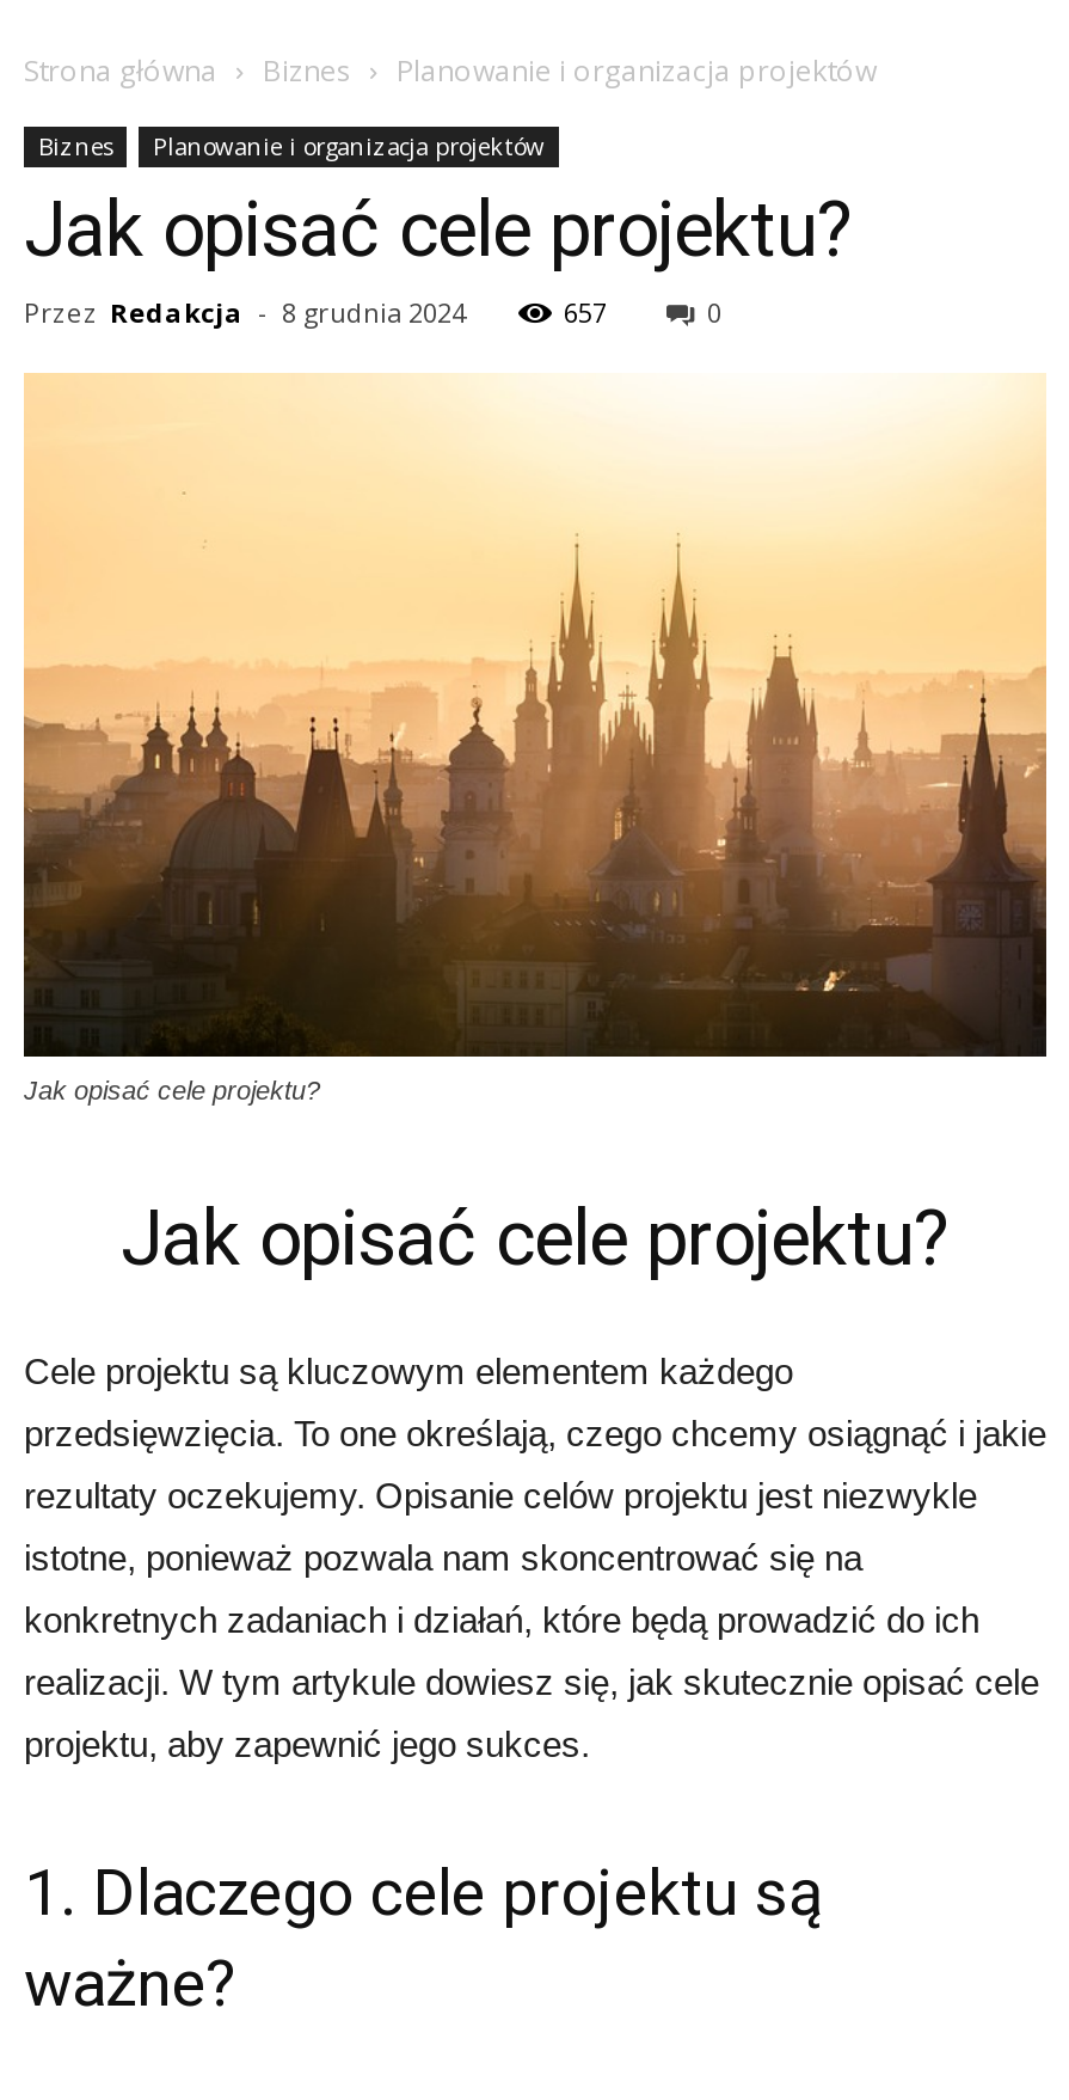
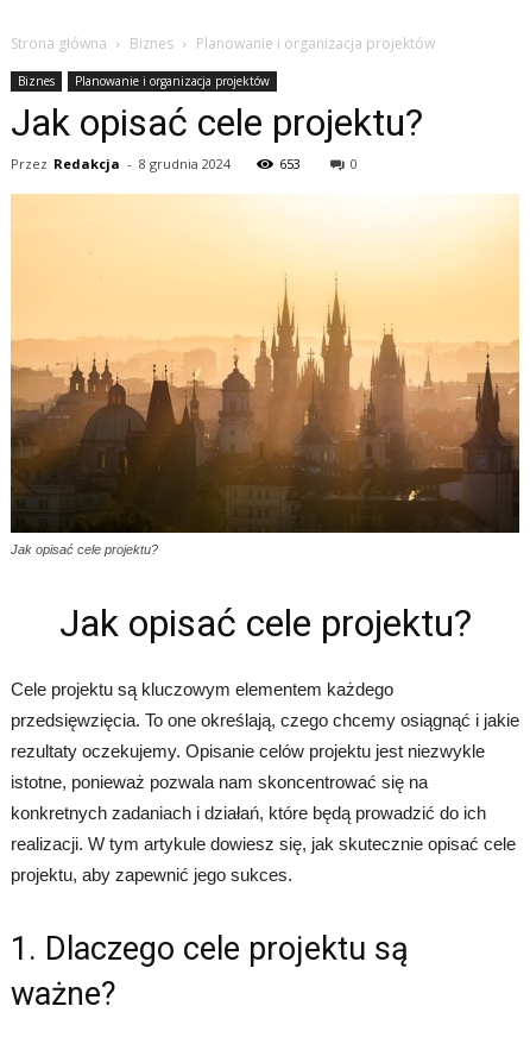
- 657
+ 653
